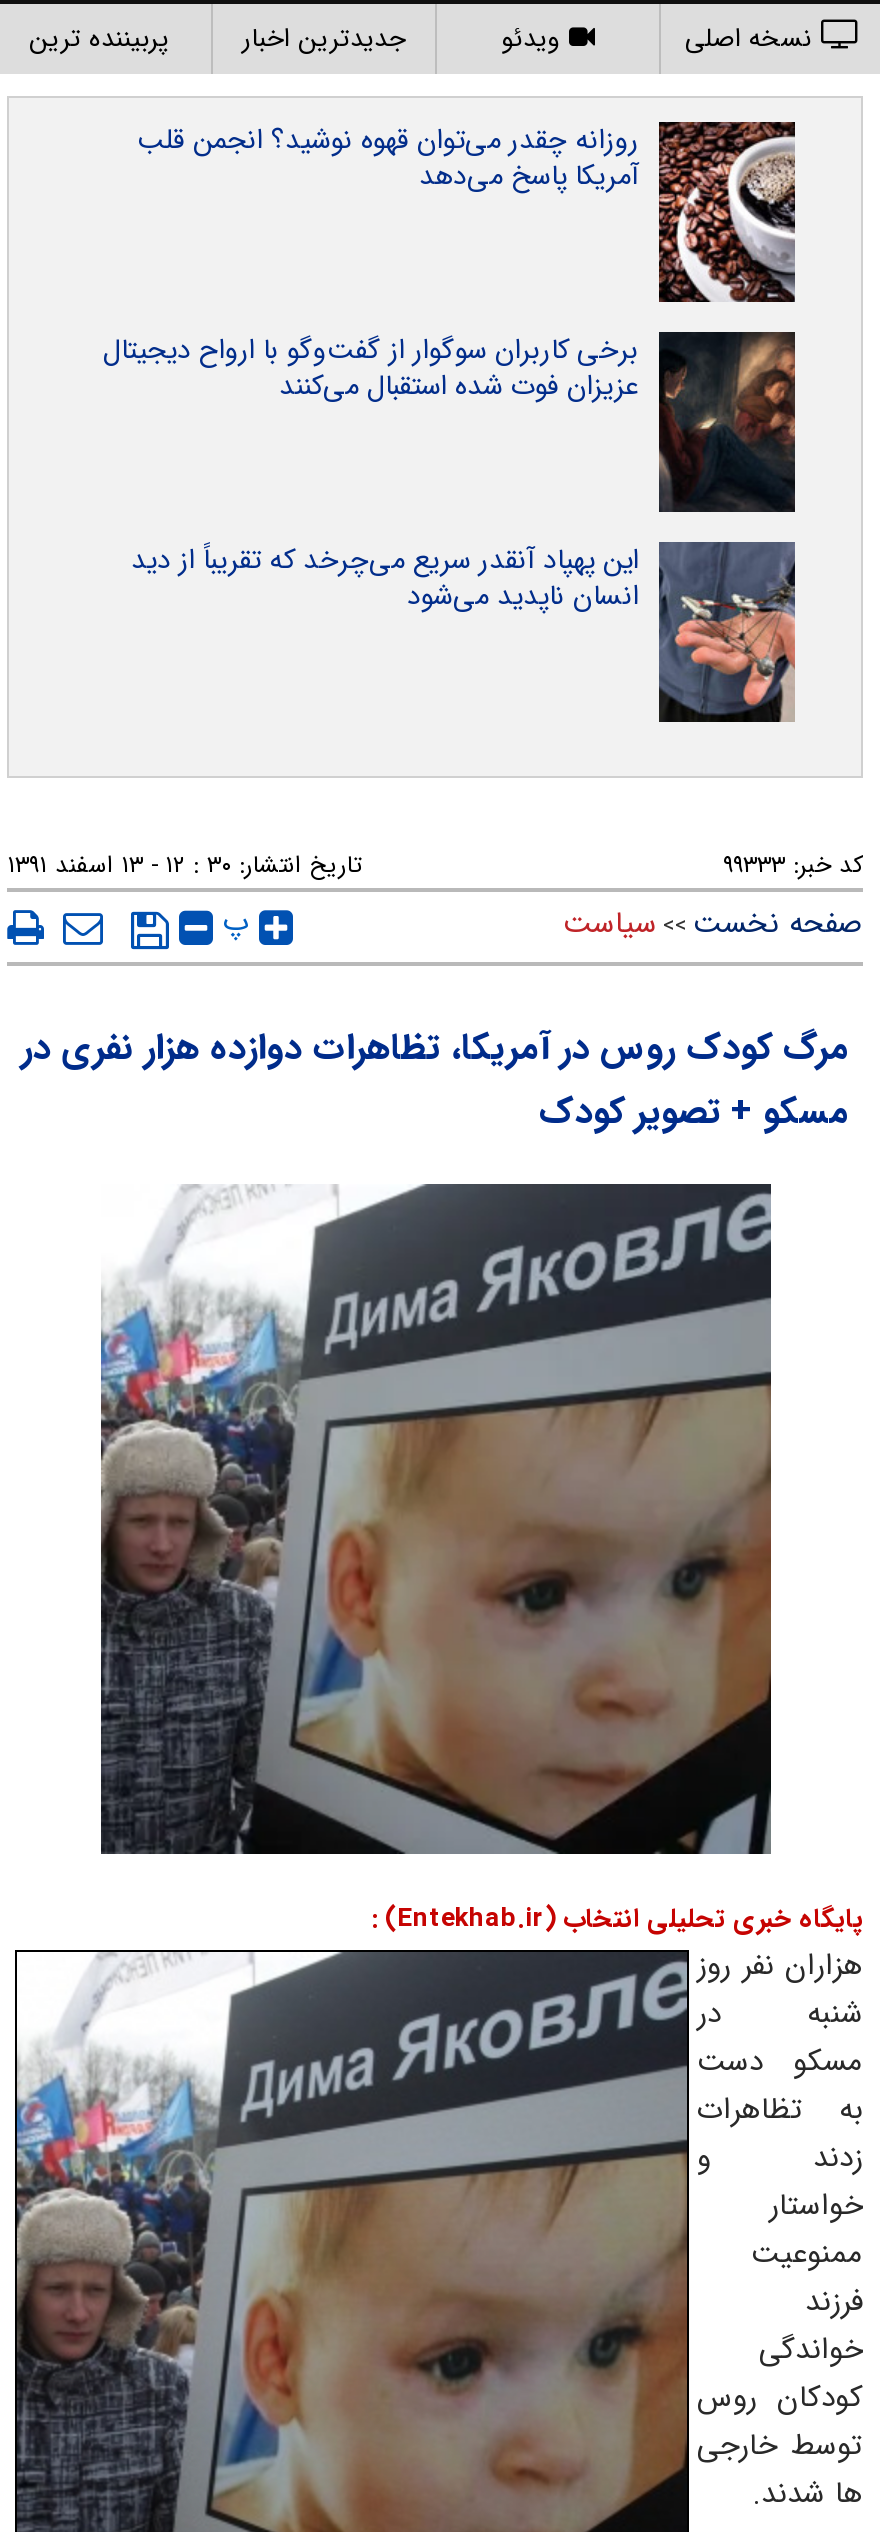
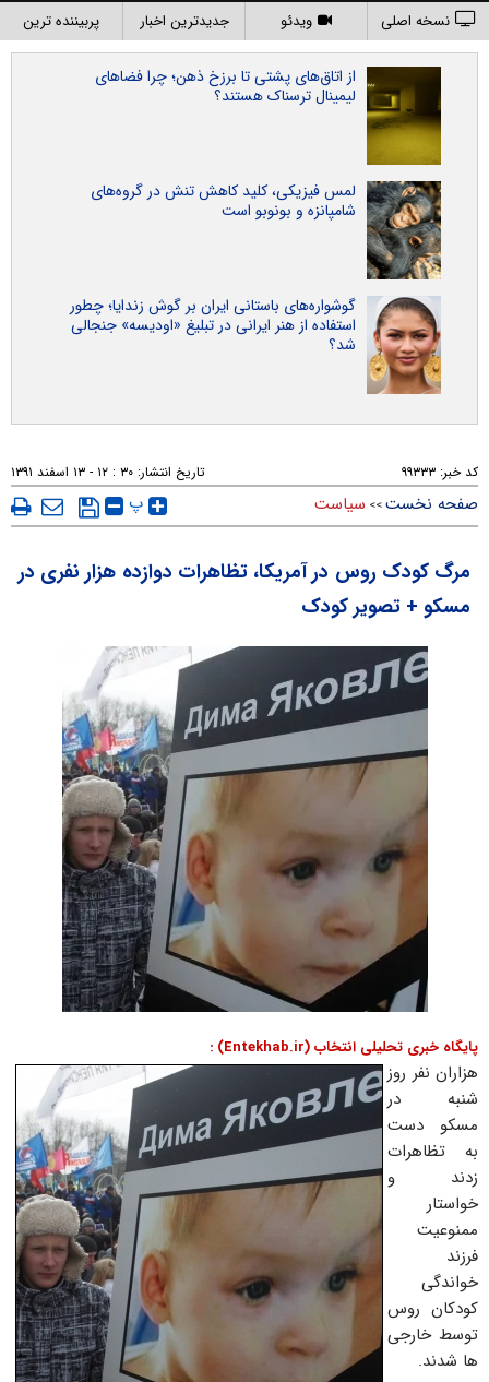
- [image]
- روزانه چقدر می‌توان قهوه نوشید؟ انجمن قلب
- آمریکا پاسخ می‌دهد
+ [image]
+ از اتاق‌های پشتی تا برزخ ذهن؛ چرا فضاهای
+ لیمینال ترسناک هستند؟

- [image]
- برخی کاربران سوگوار از گفت‌وگو با ارواح دیجیتال
- عزیزان فوت شده استقبال می‌کنند
+ [image]
+ لمس فیزیکی، کلید کاهش تنش در گروه‌های
+ شامپانزه و بونوبو است

- [image]
- این پهپاد آنقدر سریع می‌چرخد که تقریباً از دید
- انسان ناپدید می‌شود
+ [image]
+ گوشواره‌های باستانی ایران بر گوش زندایا؛ چطور
+ استفاده از هنر ایرانی در تبلیغ «اودیسه» جنجالی
+ شد؟
